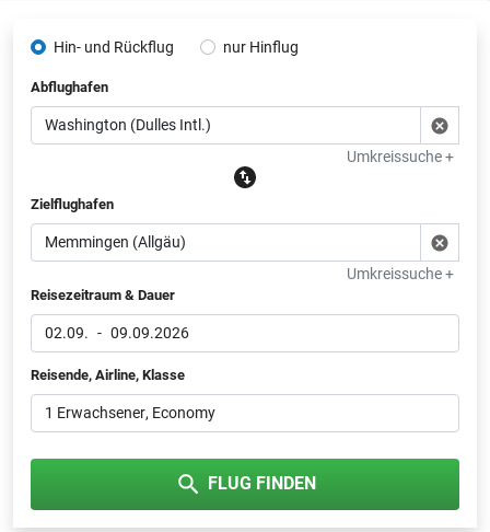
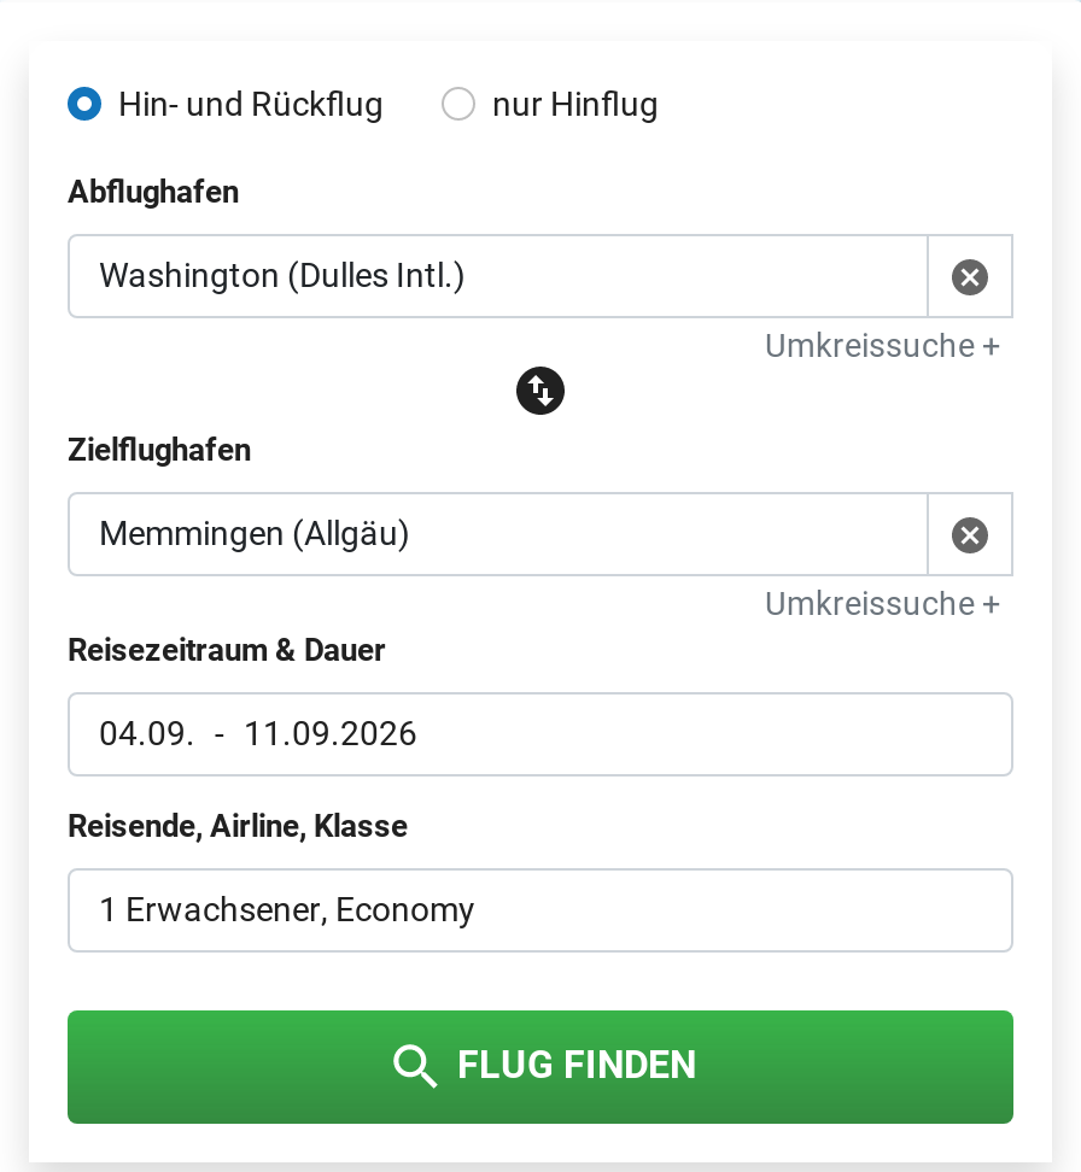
- 02.09. - 09.09.2026
+ 04.09. - 11.09.2026
